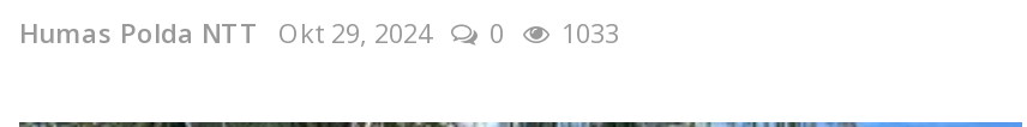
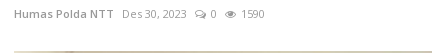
- Humas Polda NTT Okt 29, 2024
+ Humas Polda NTT Des 30, 2023

- 1033
+ 1590
